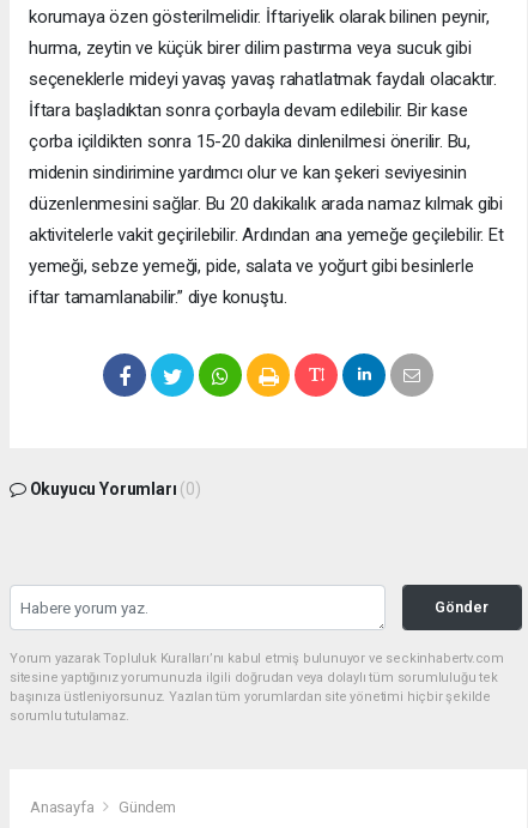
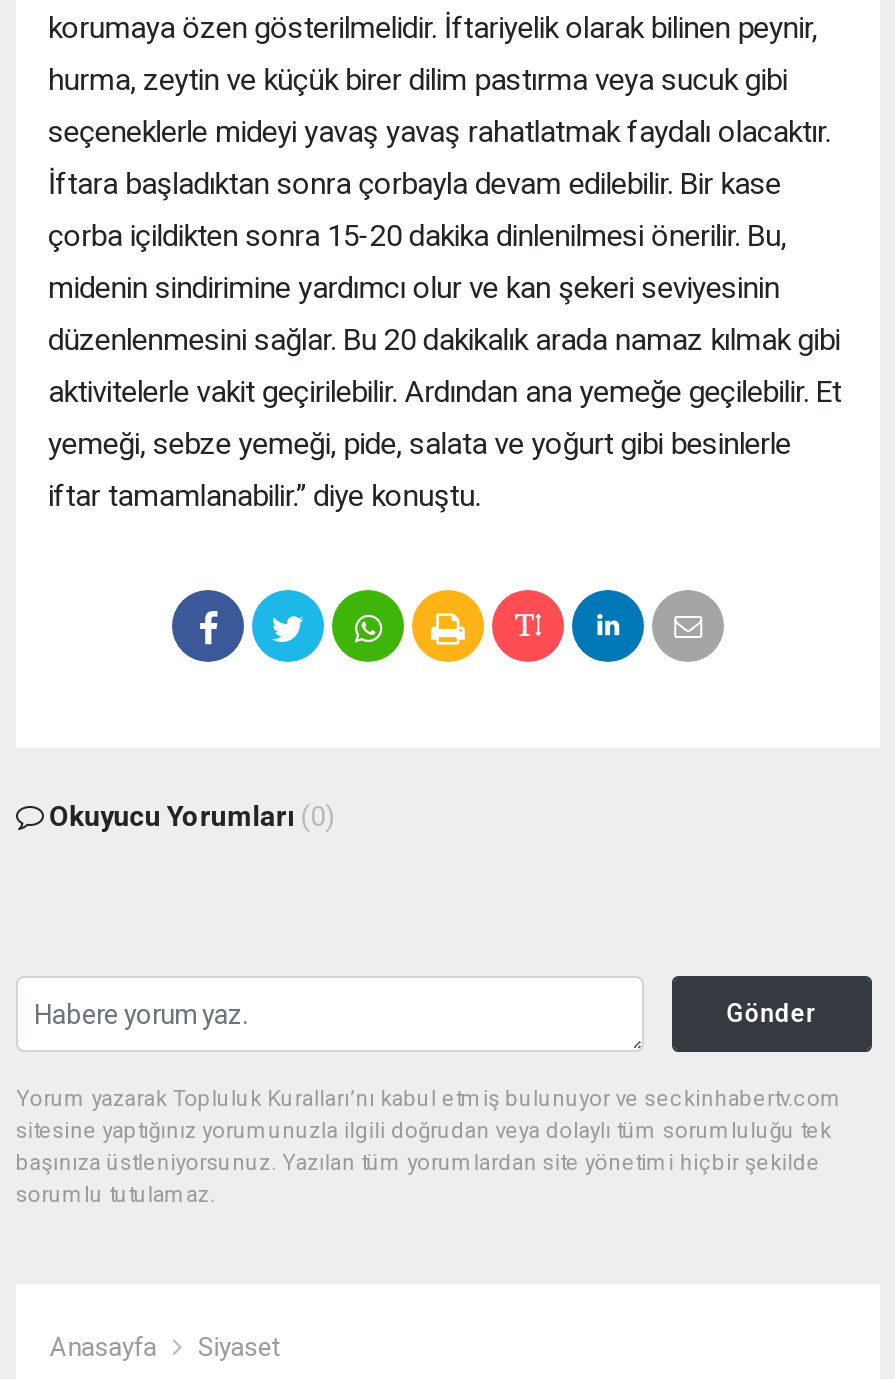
- Gündem
+ Siyaset
